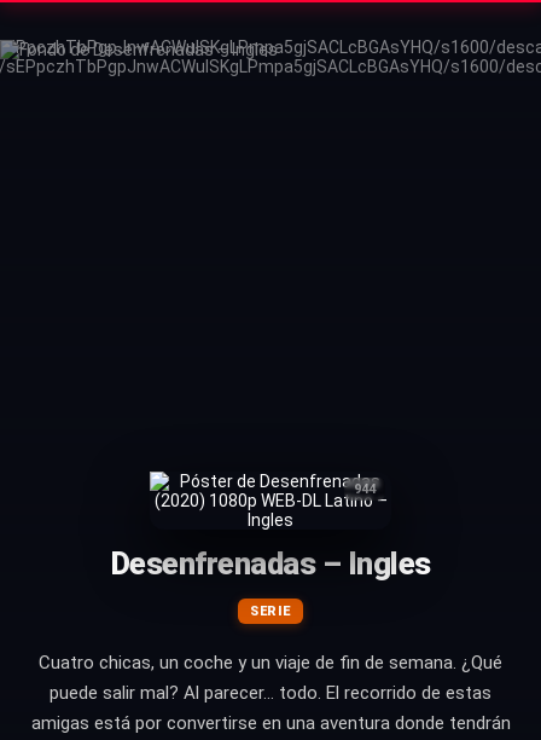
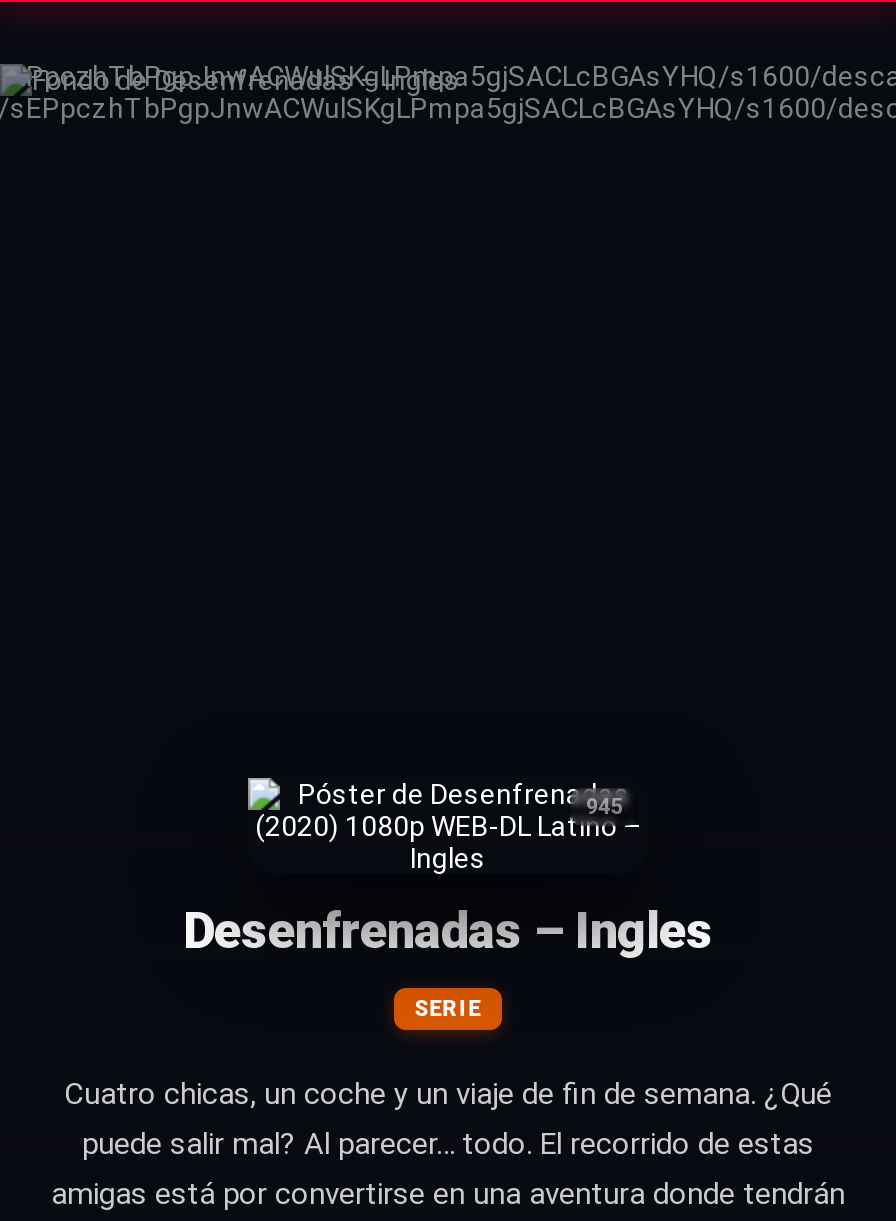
- 944
+ 945
